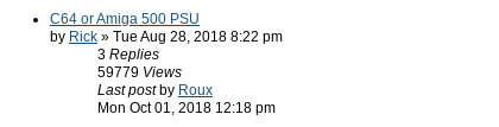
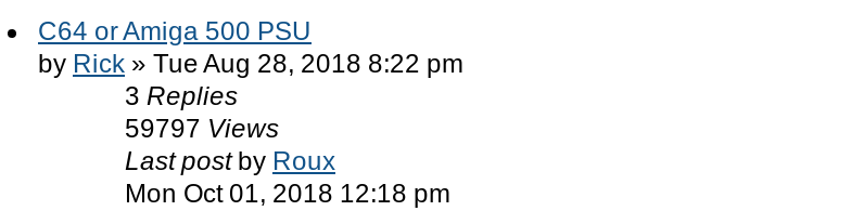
- 59779 Views
+ 59797 Views
